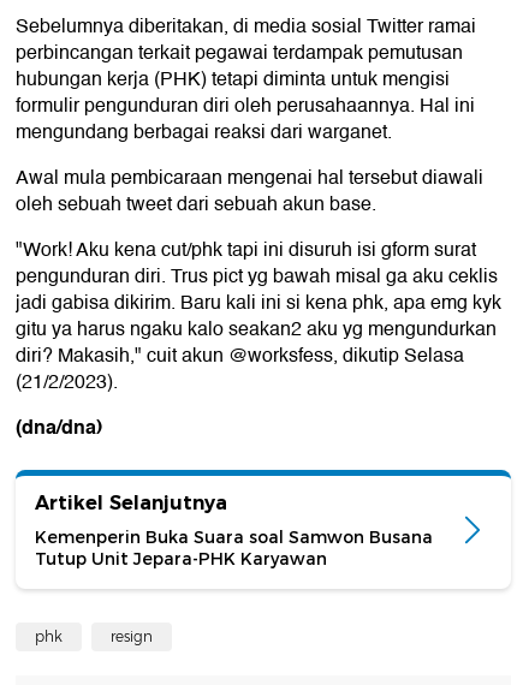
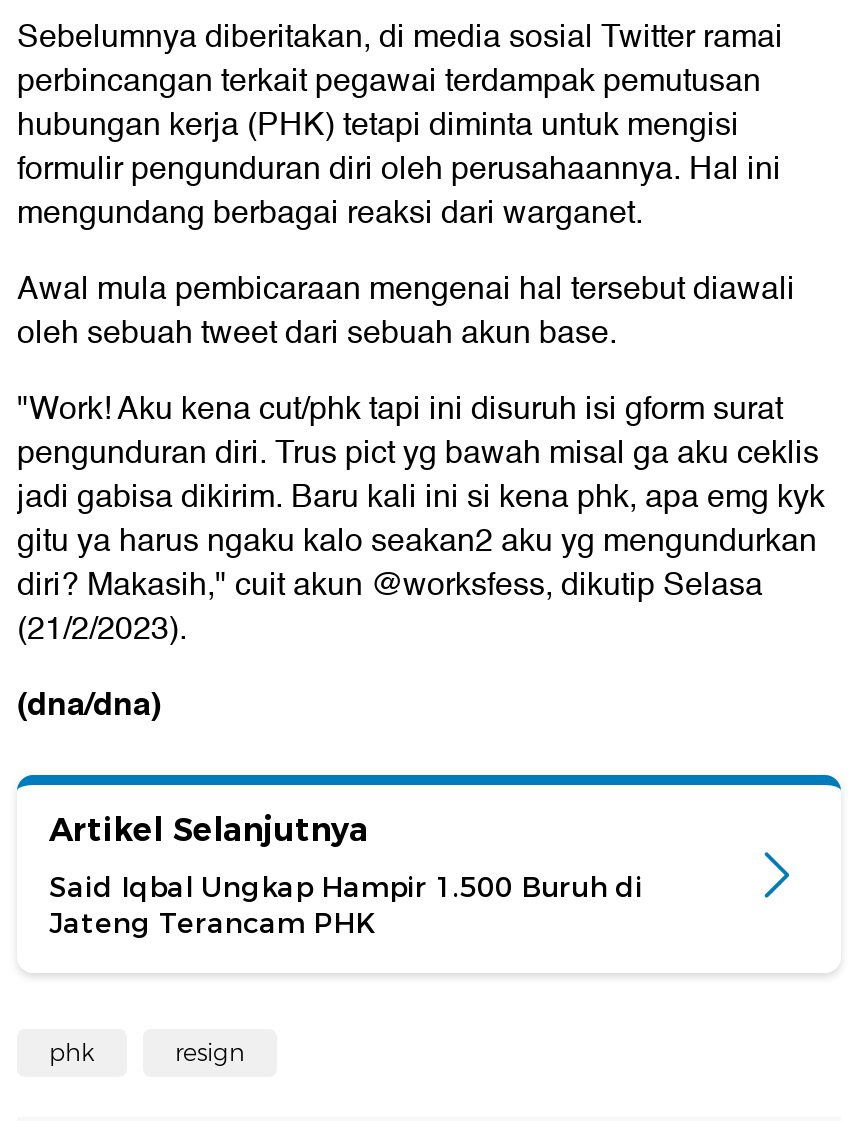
- Kemenperin Buka Suara soal Samwon Busana
- Tutup Unit Jepara-PHK Karyawan
+ Said Iqbal Ungkap Hampir 1.500 Buruh di
+ Jateng Terancam PHK
